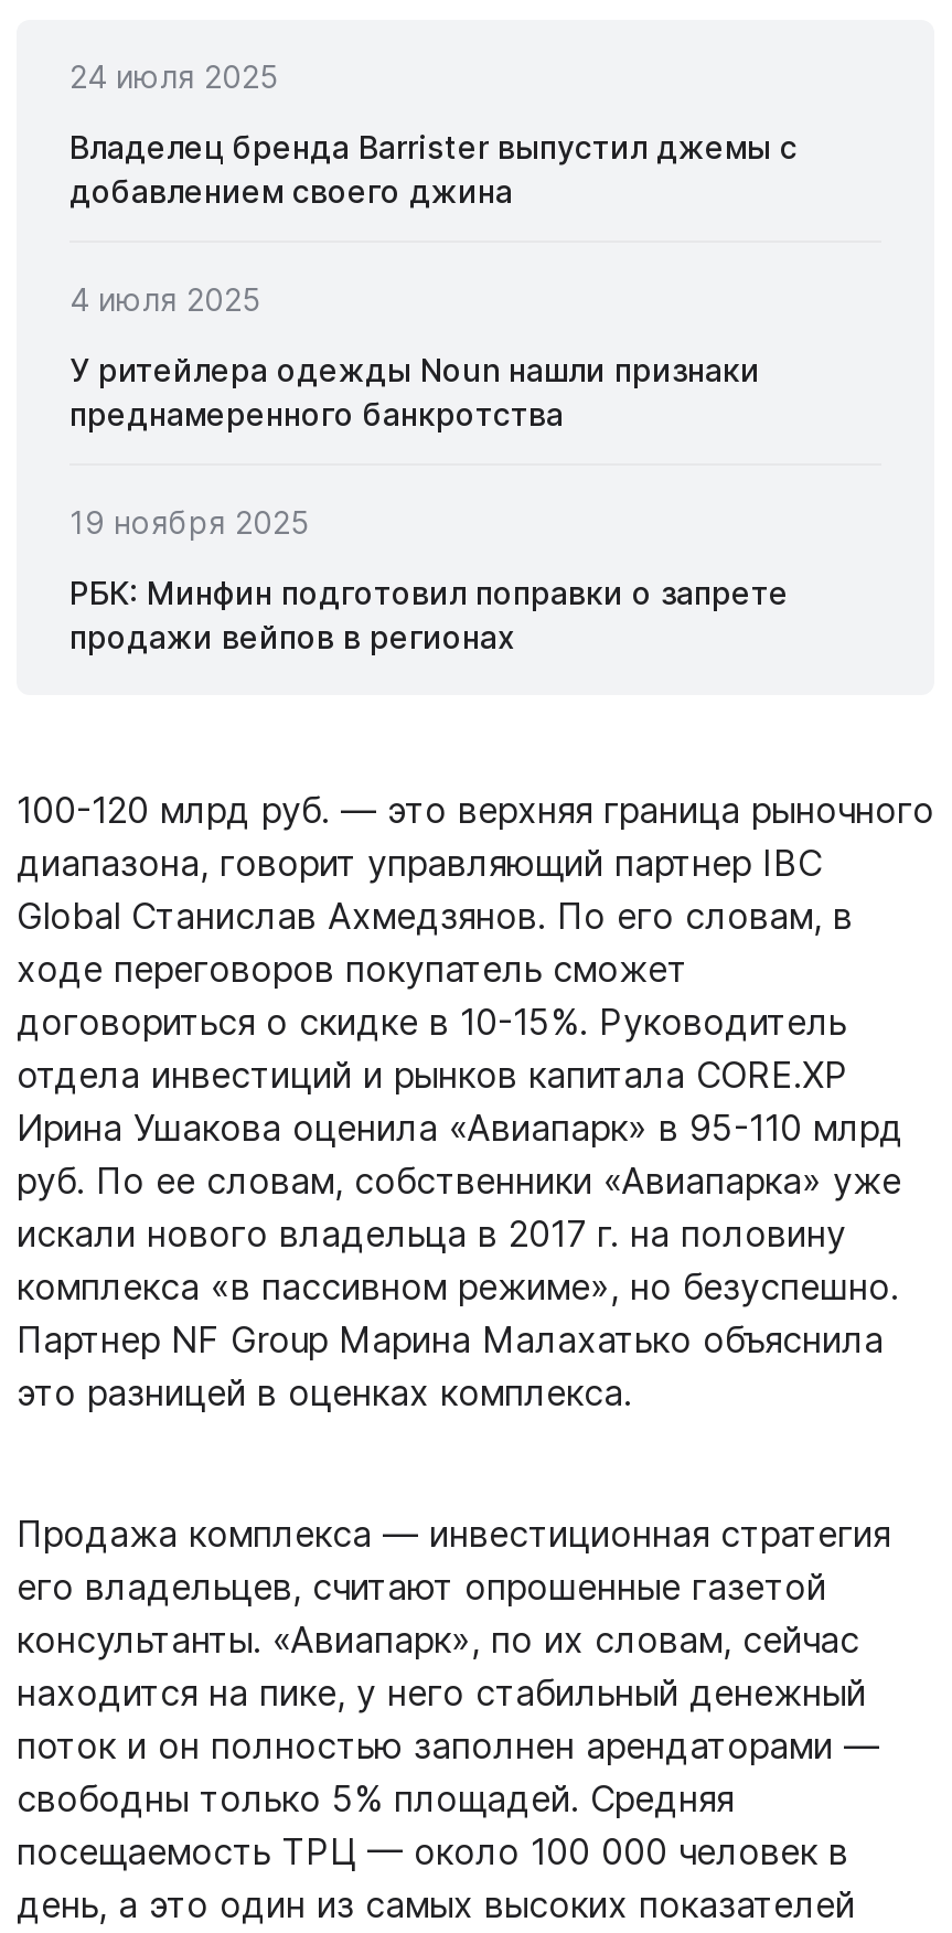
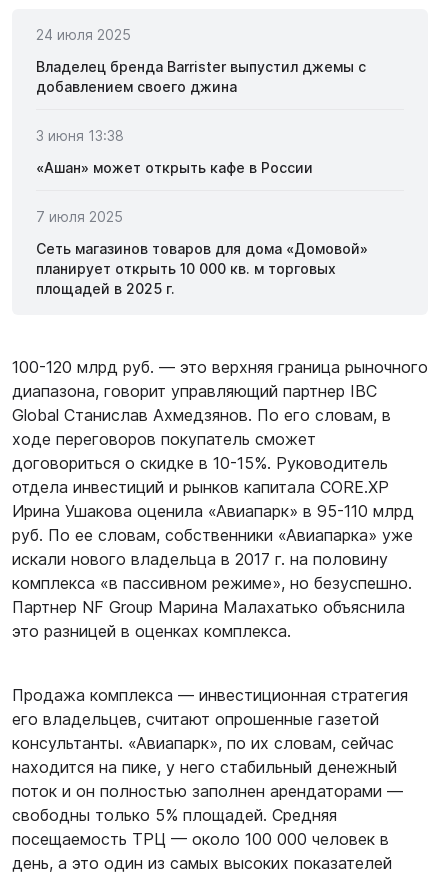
- 4 июля 2025
+ 3 июня 13:38

- У ритейлера одежды Noun нашли признаки
- преднамеренного банкротства
+ «Ашан» может открыть кафе в России

- 19 ноября 2025
+ 7 июля 2025

- РБК: Минфин подготовил поправки о запрете
- продажи вейпов в регионах
+ Сеть магазинов товаров для дома «Домовой»
+ планирует открыть 10 000 кв. м торговых
+ площадей в 2025 г.
